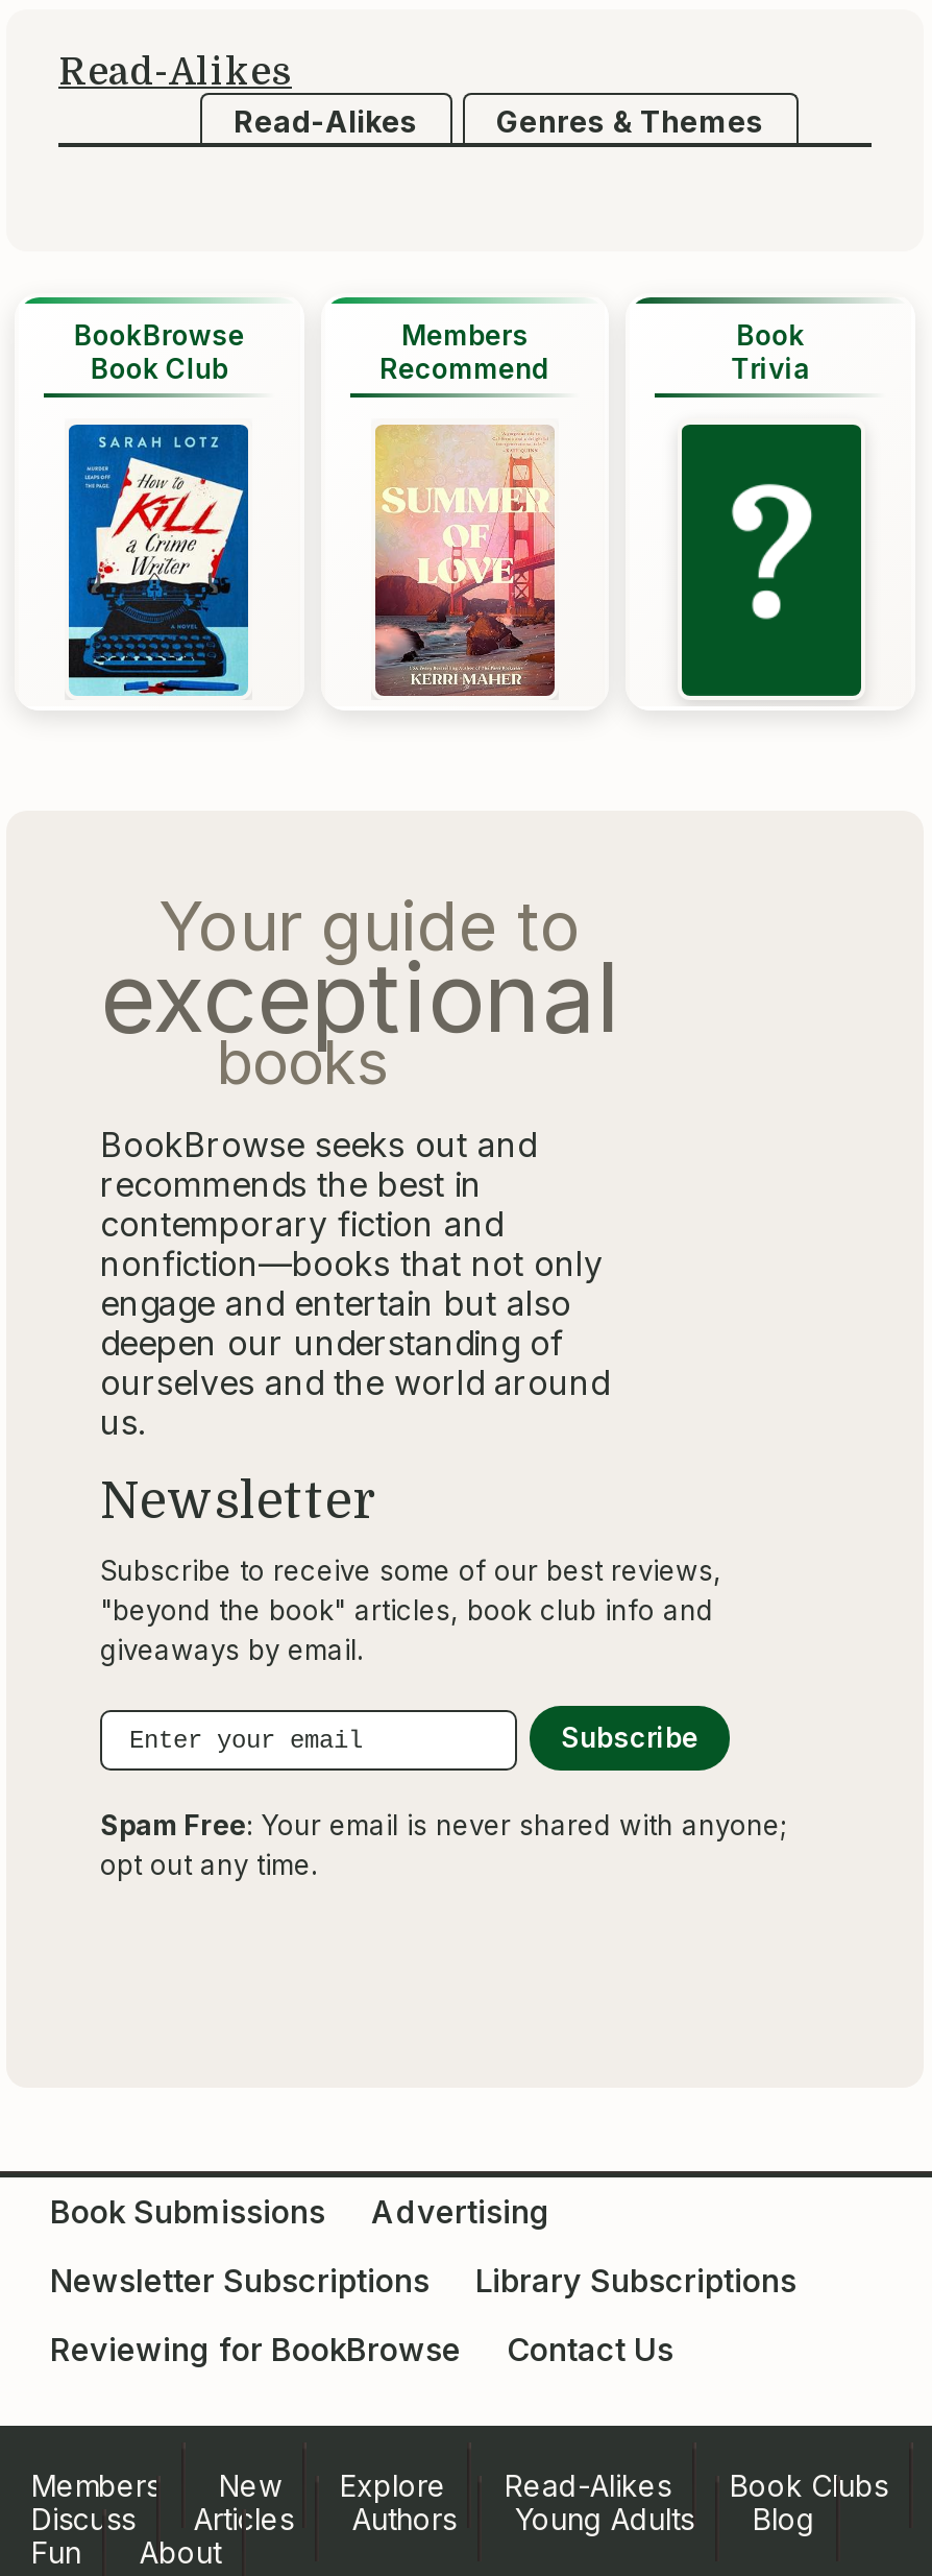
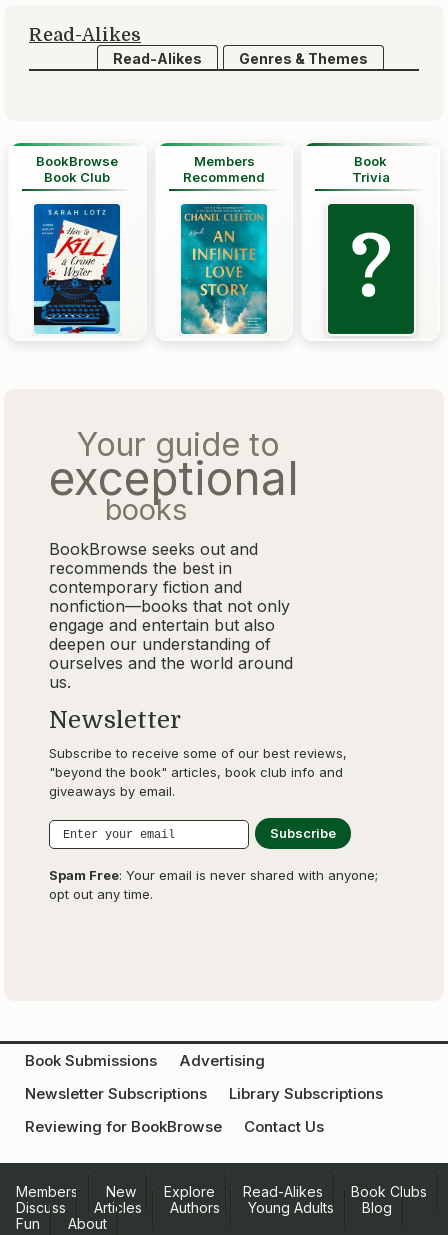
- [image]
+ [image]
